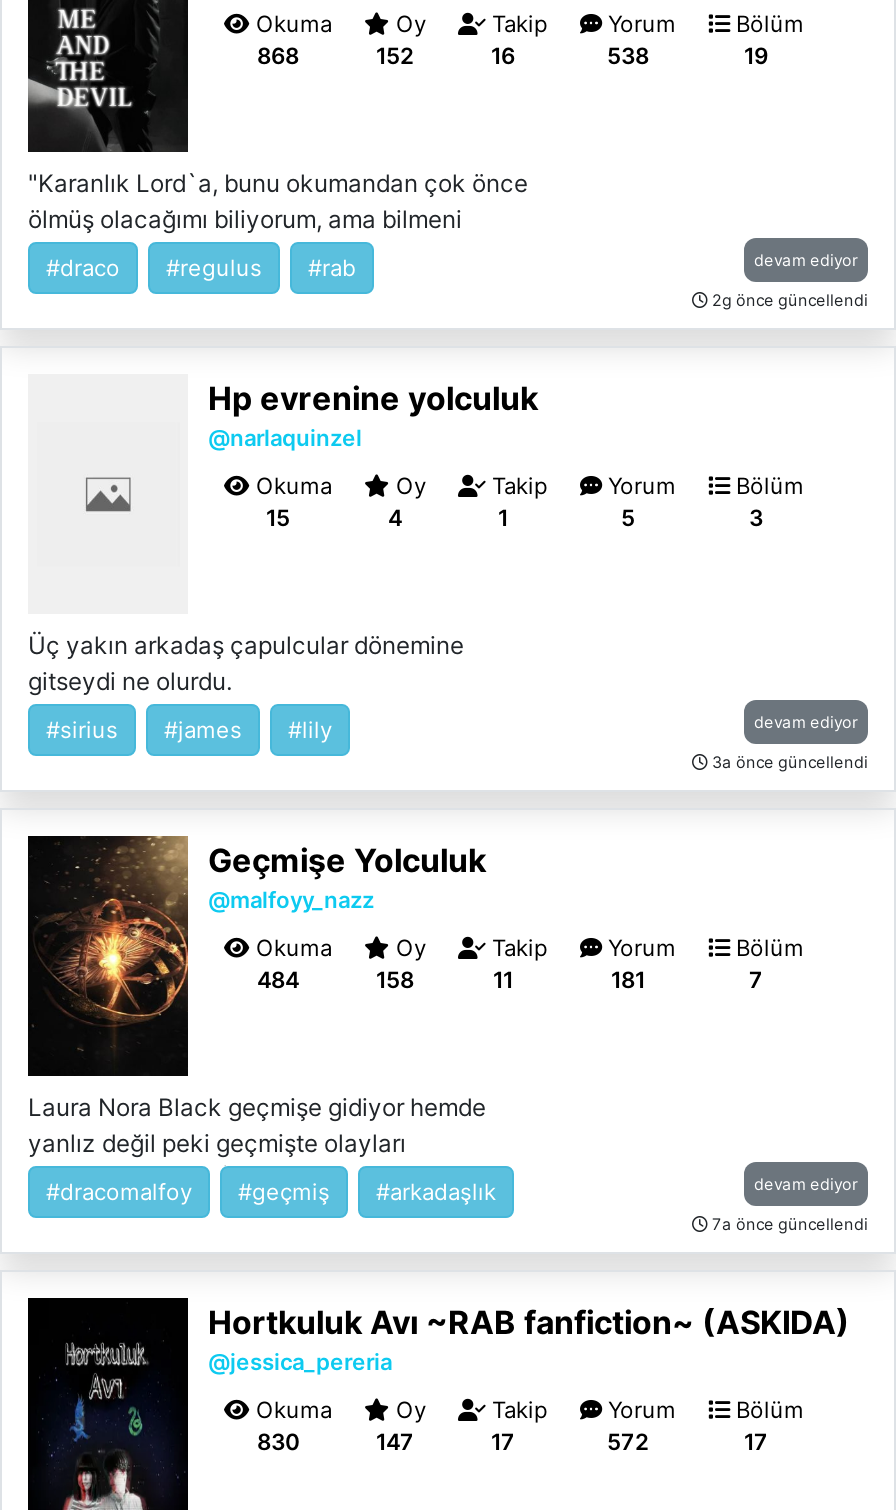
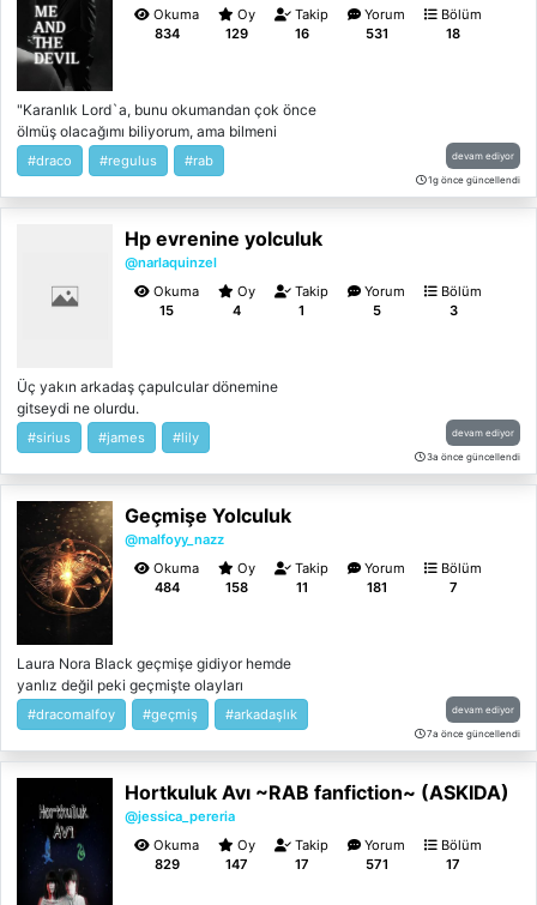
- 868
+ 834

- 152
+ 129

- 538
+ 531

- 19
+ 18

- 2g önce güncellendi
+ 1g önce güncellendi

- 830
+ 829

- 572
+ 571
